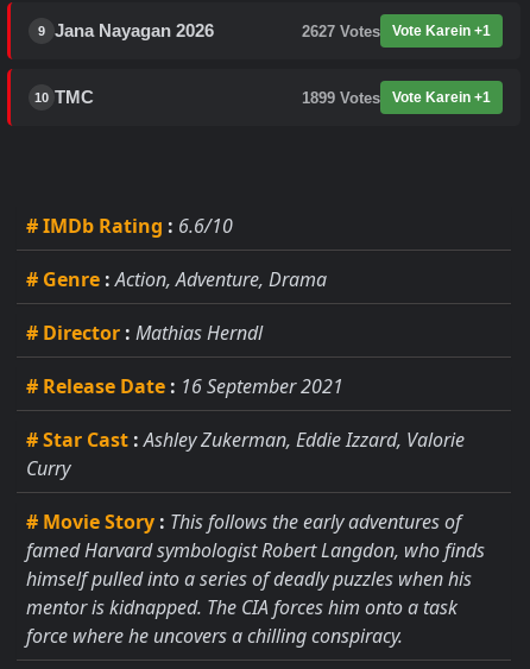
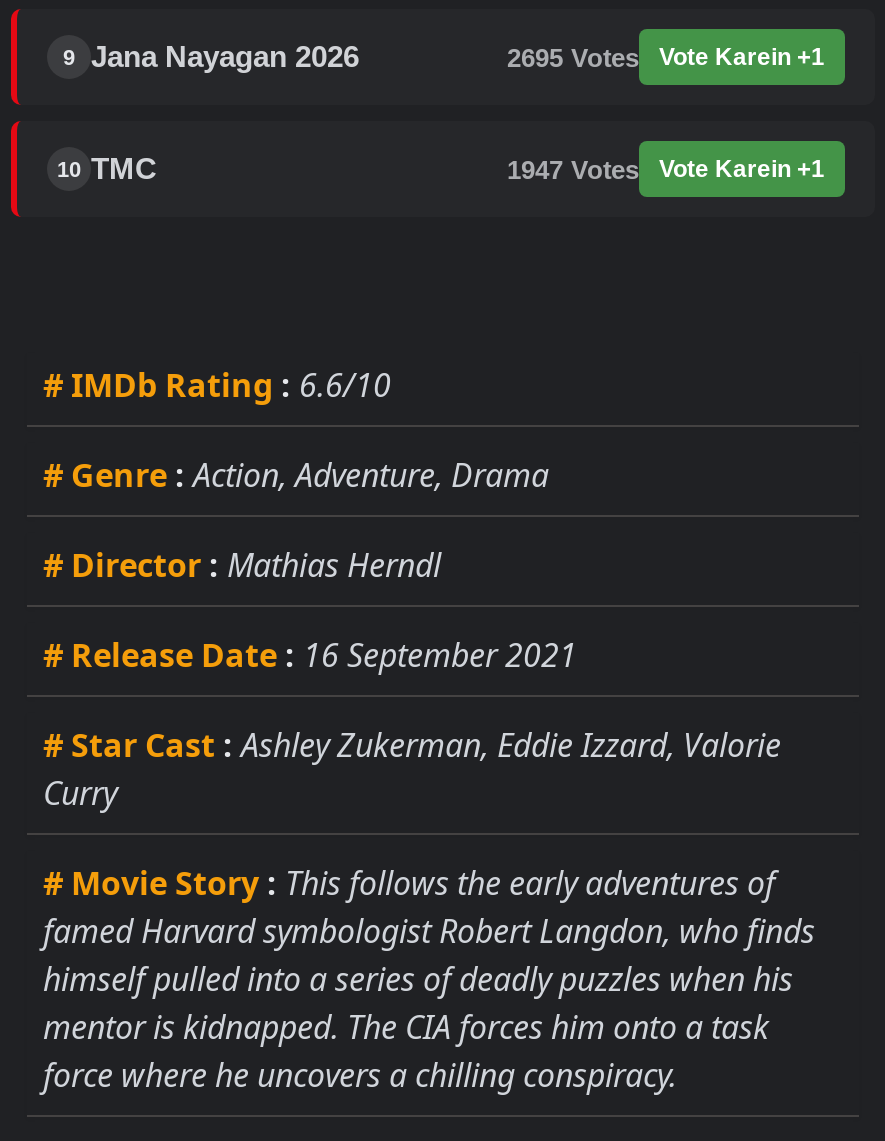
- 2627 Votes Vote Karein +1
+ 2695 Votes Vote Karein +1

- 1899 Votes Vote Karein +1
+ 1947 Votes Vote Karein +1
